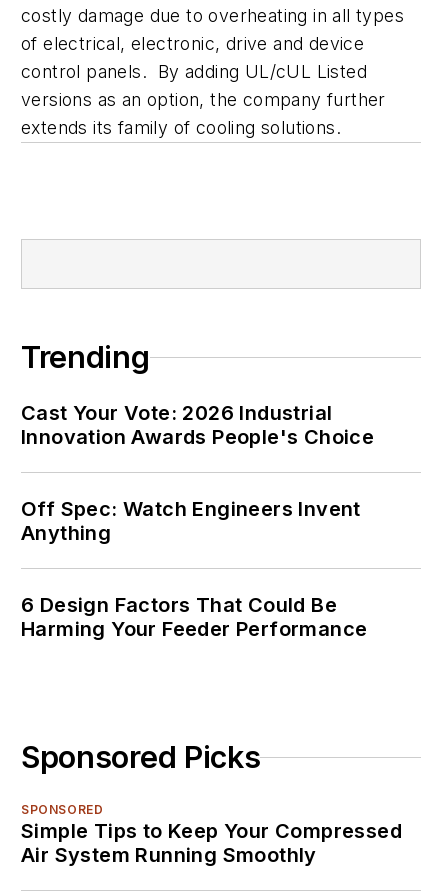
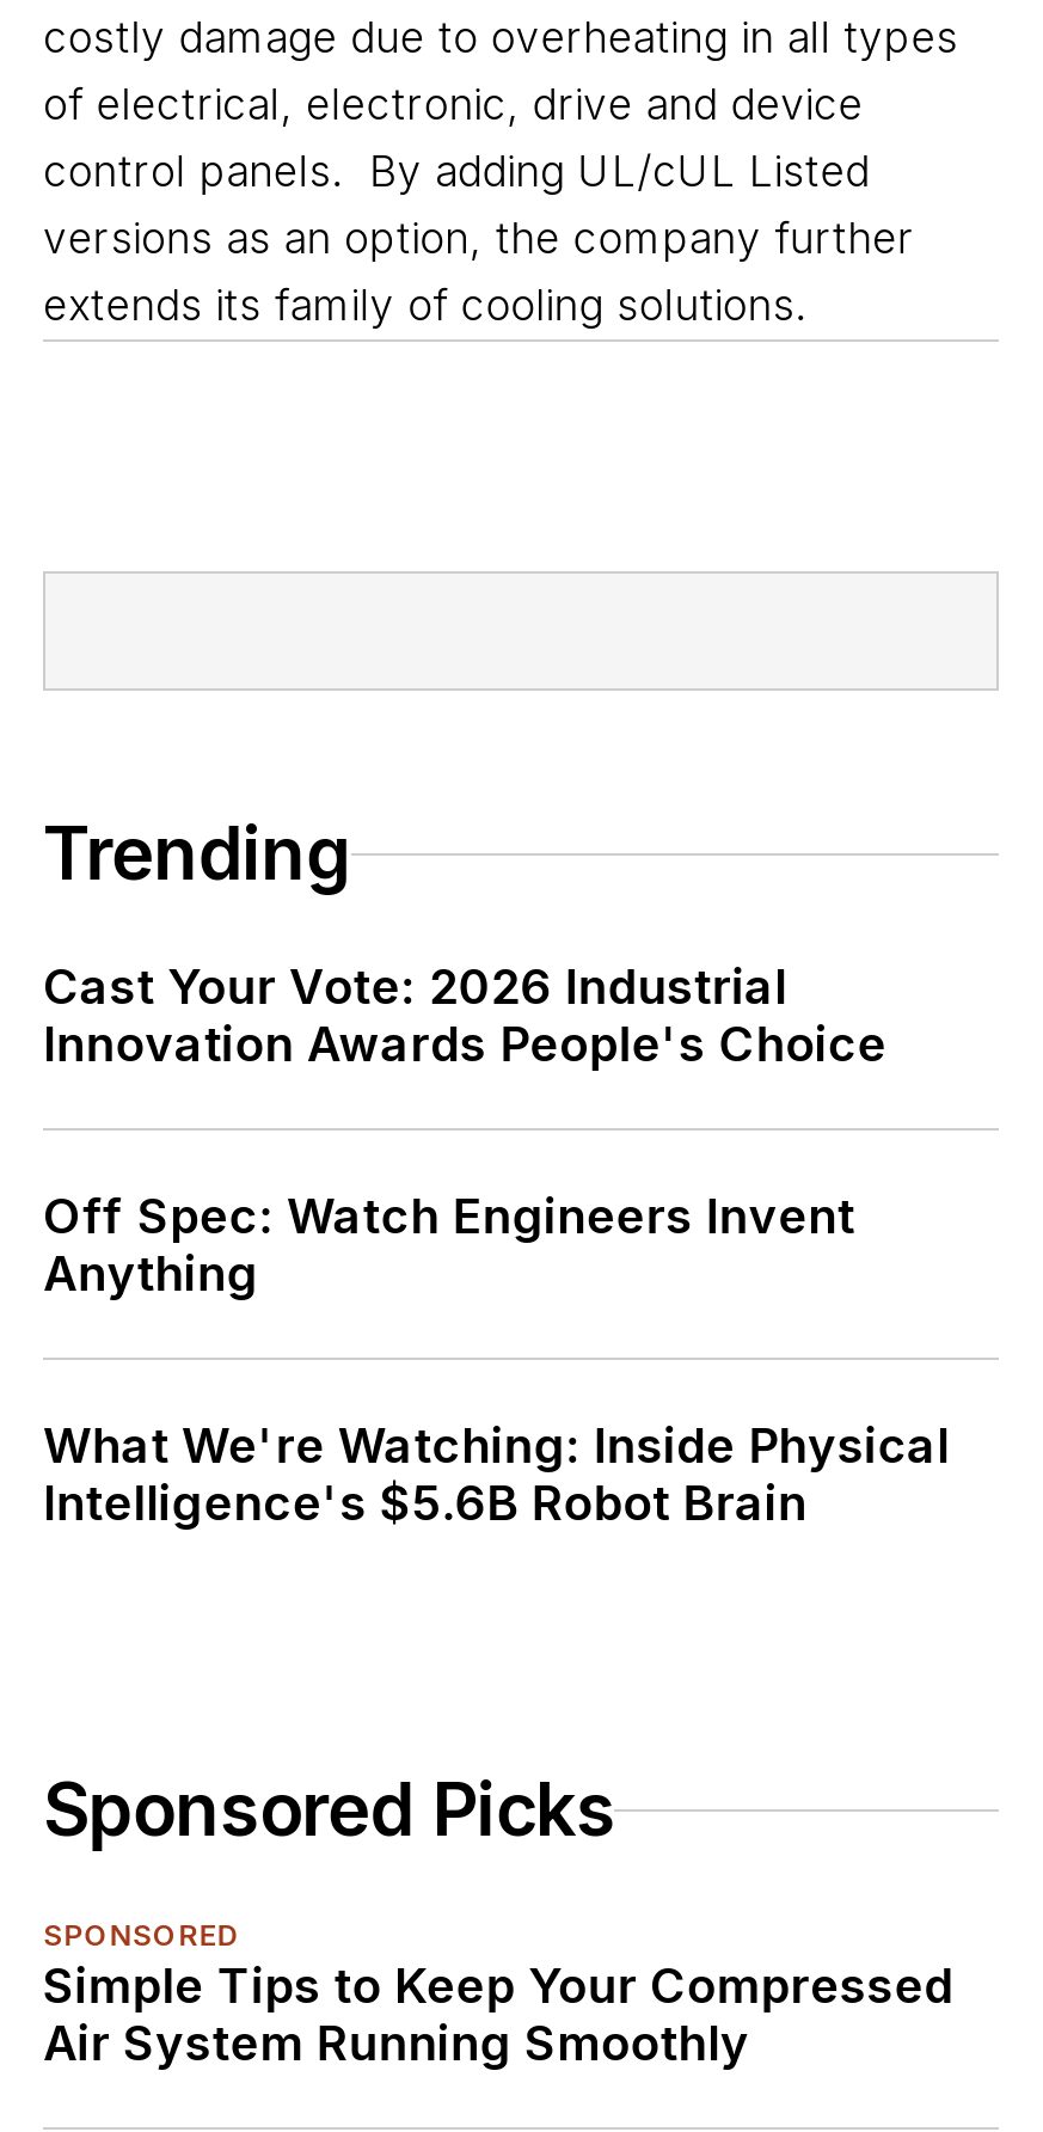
- 6 Design Factors That Could Be
- Harming Your Feeder Performance
+ What We're Watching: Inside Physical
+ Intelligence's $5.6B Robot Brain
